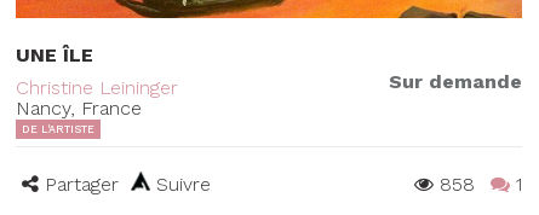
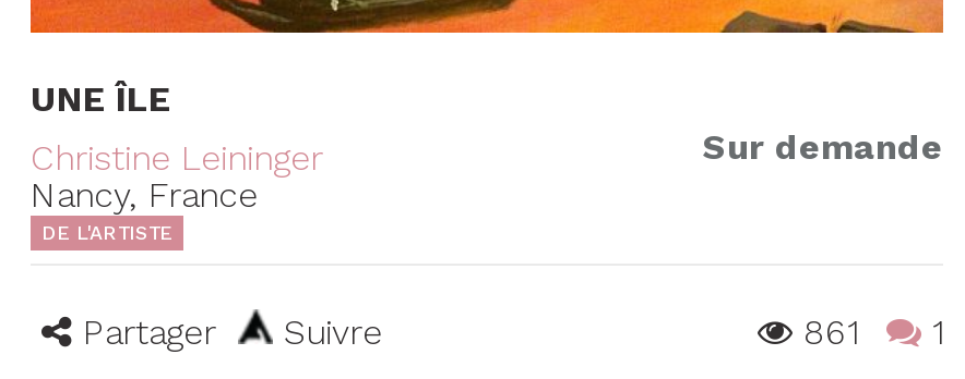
- 858 1
+ 861 1
